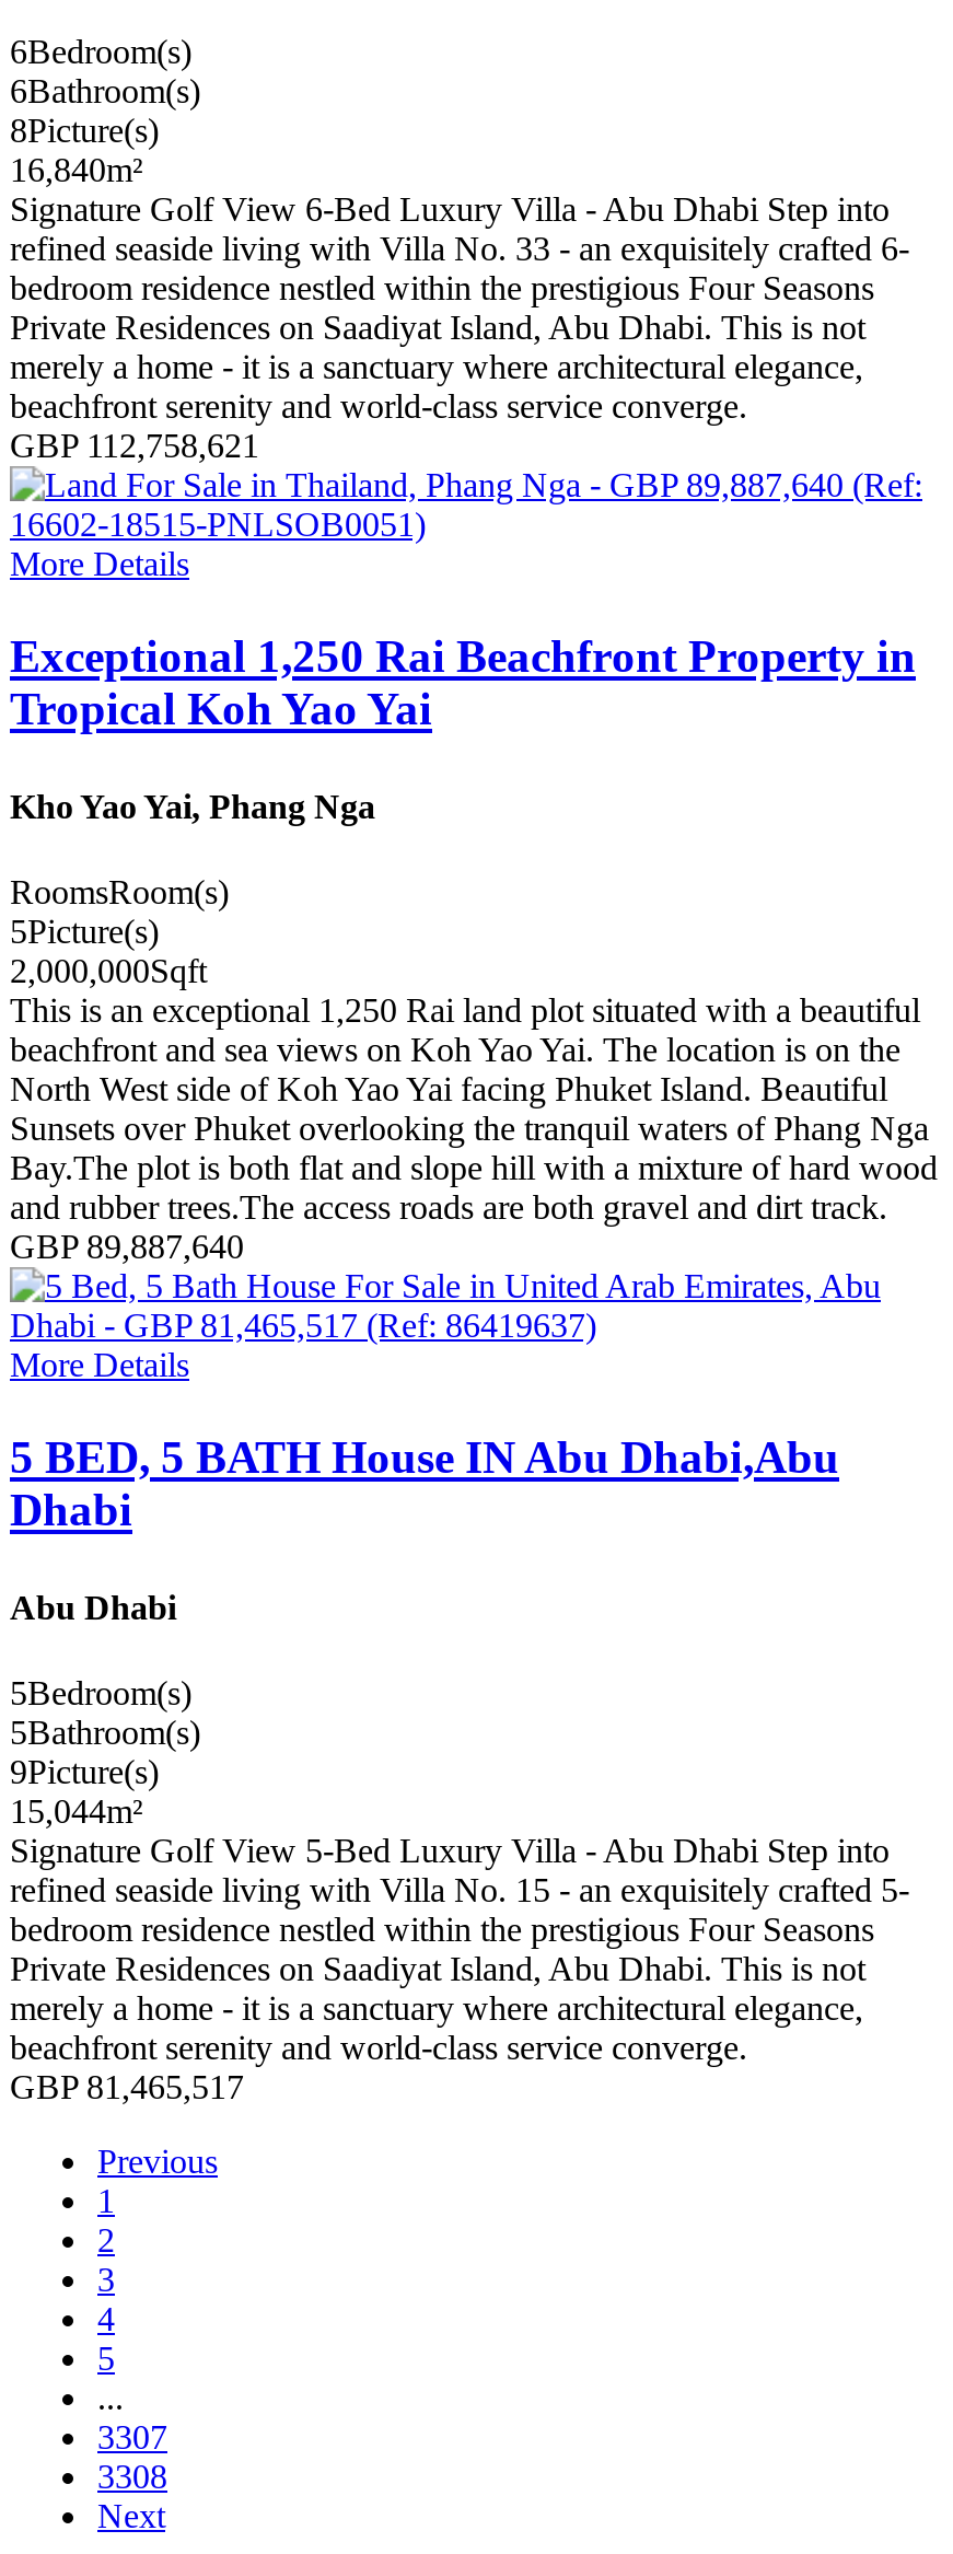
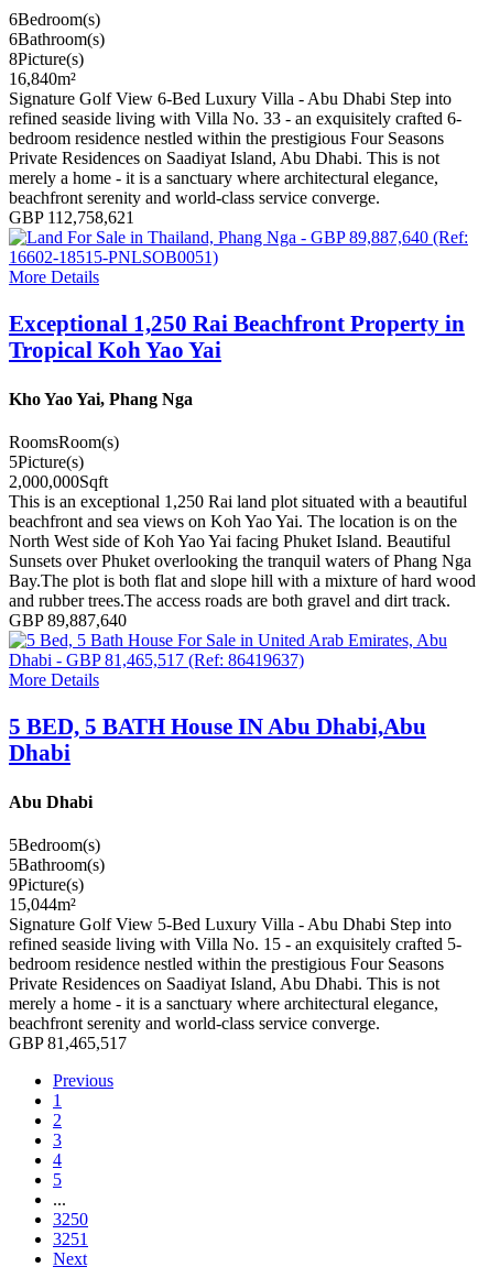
- 3307
+ 3250

- 3308
+ 3251
